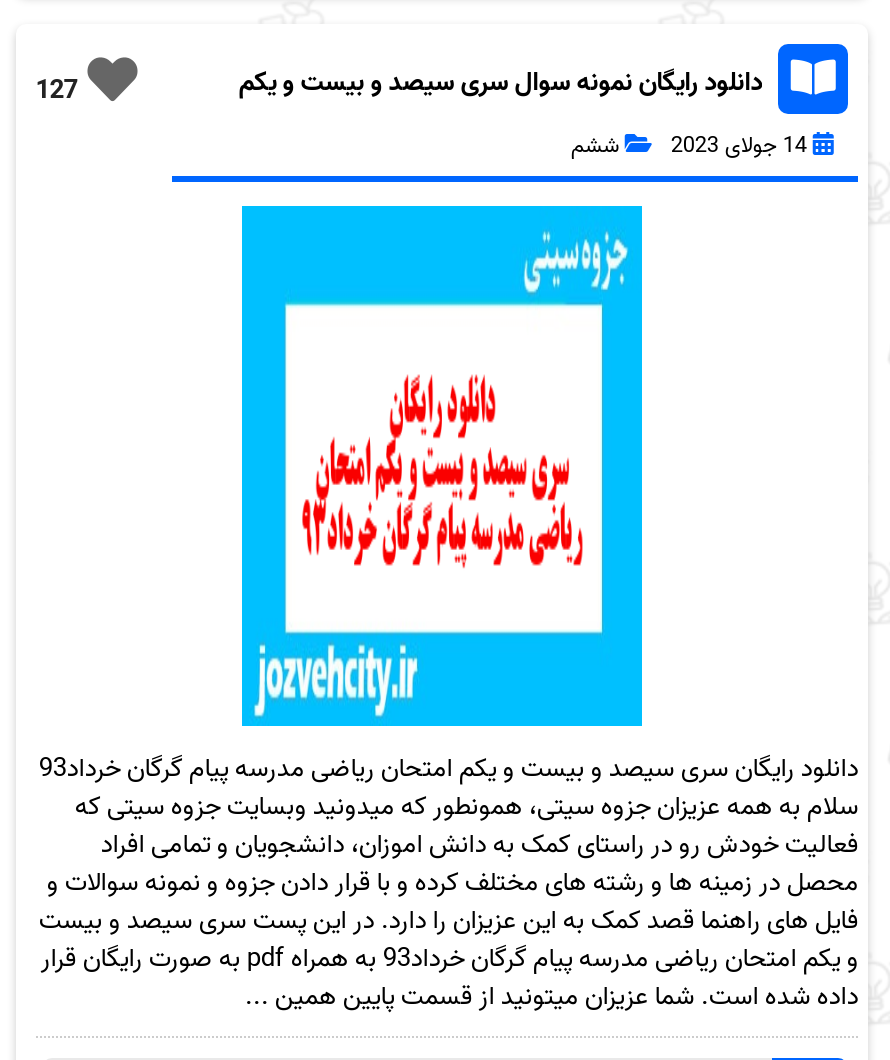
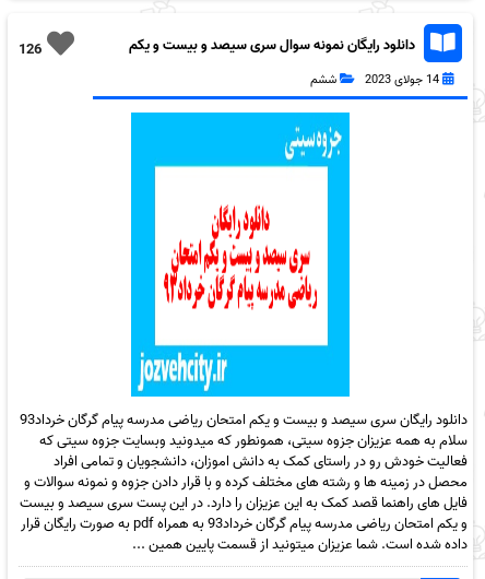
- 127
+ 126
